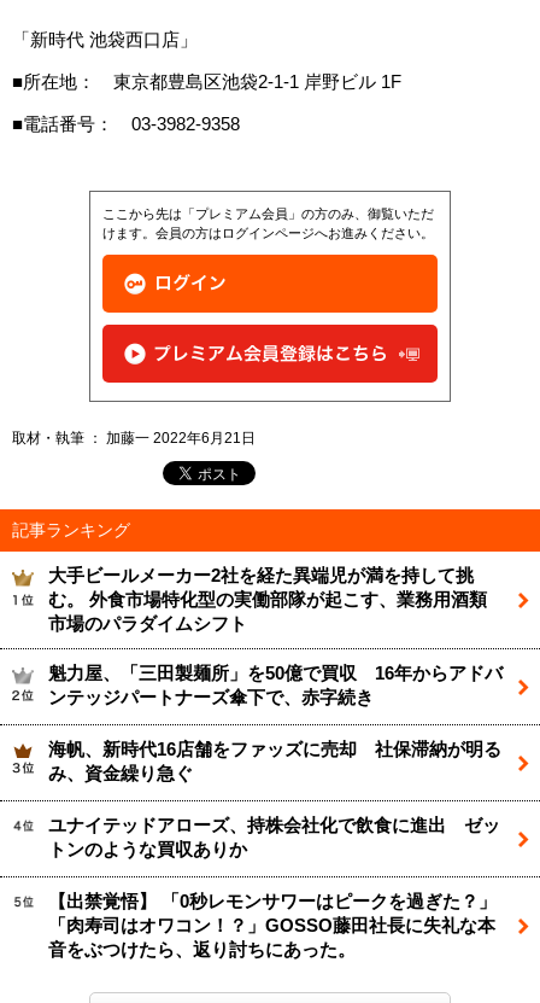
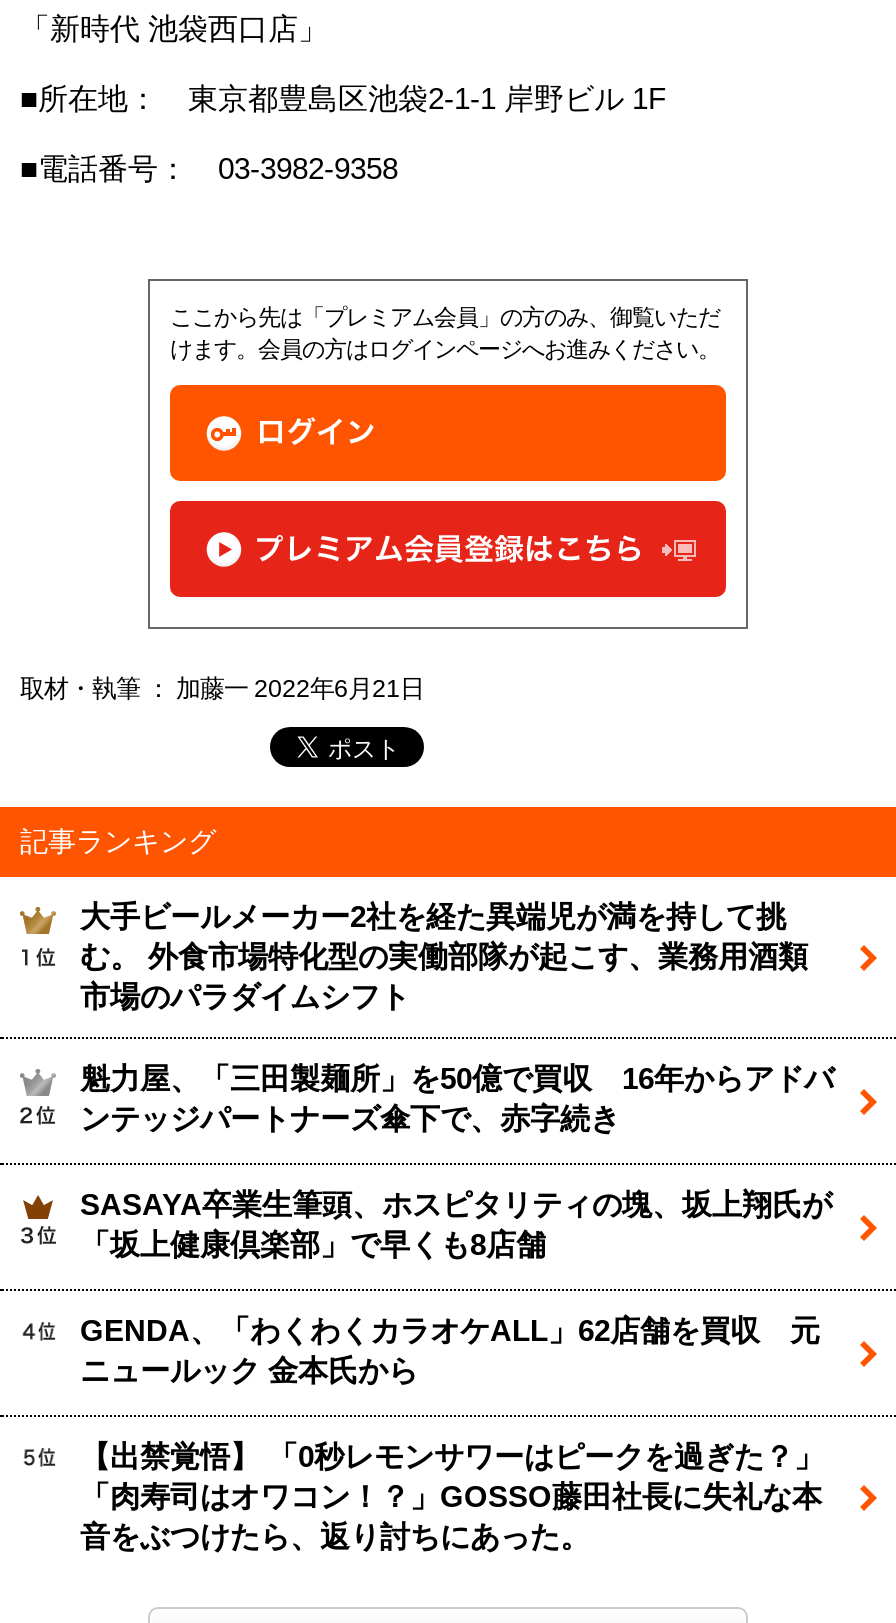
- 海帆、新時代16店舗をファッズに売却 社保滞納が明る
- み、資金繰り急ぐ
+ SASAYA卒業生筆頭、ホスピタリティの塊、坂上翔氏が
+ 「坂上健康倶楽部」で早くも8店舗

- ユナイテッドアローズ、持株会社化で飲食に進出 ゼッ
- トンのような買収ありか
+ GENDA、「わくわくカラオケALL」62店舗を買収 元
+ ニュールック 金本氏から
